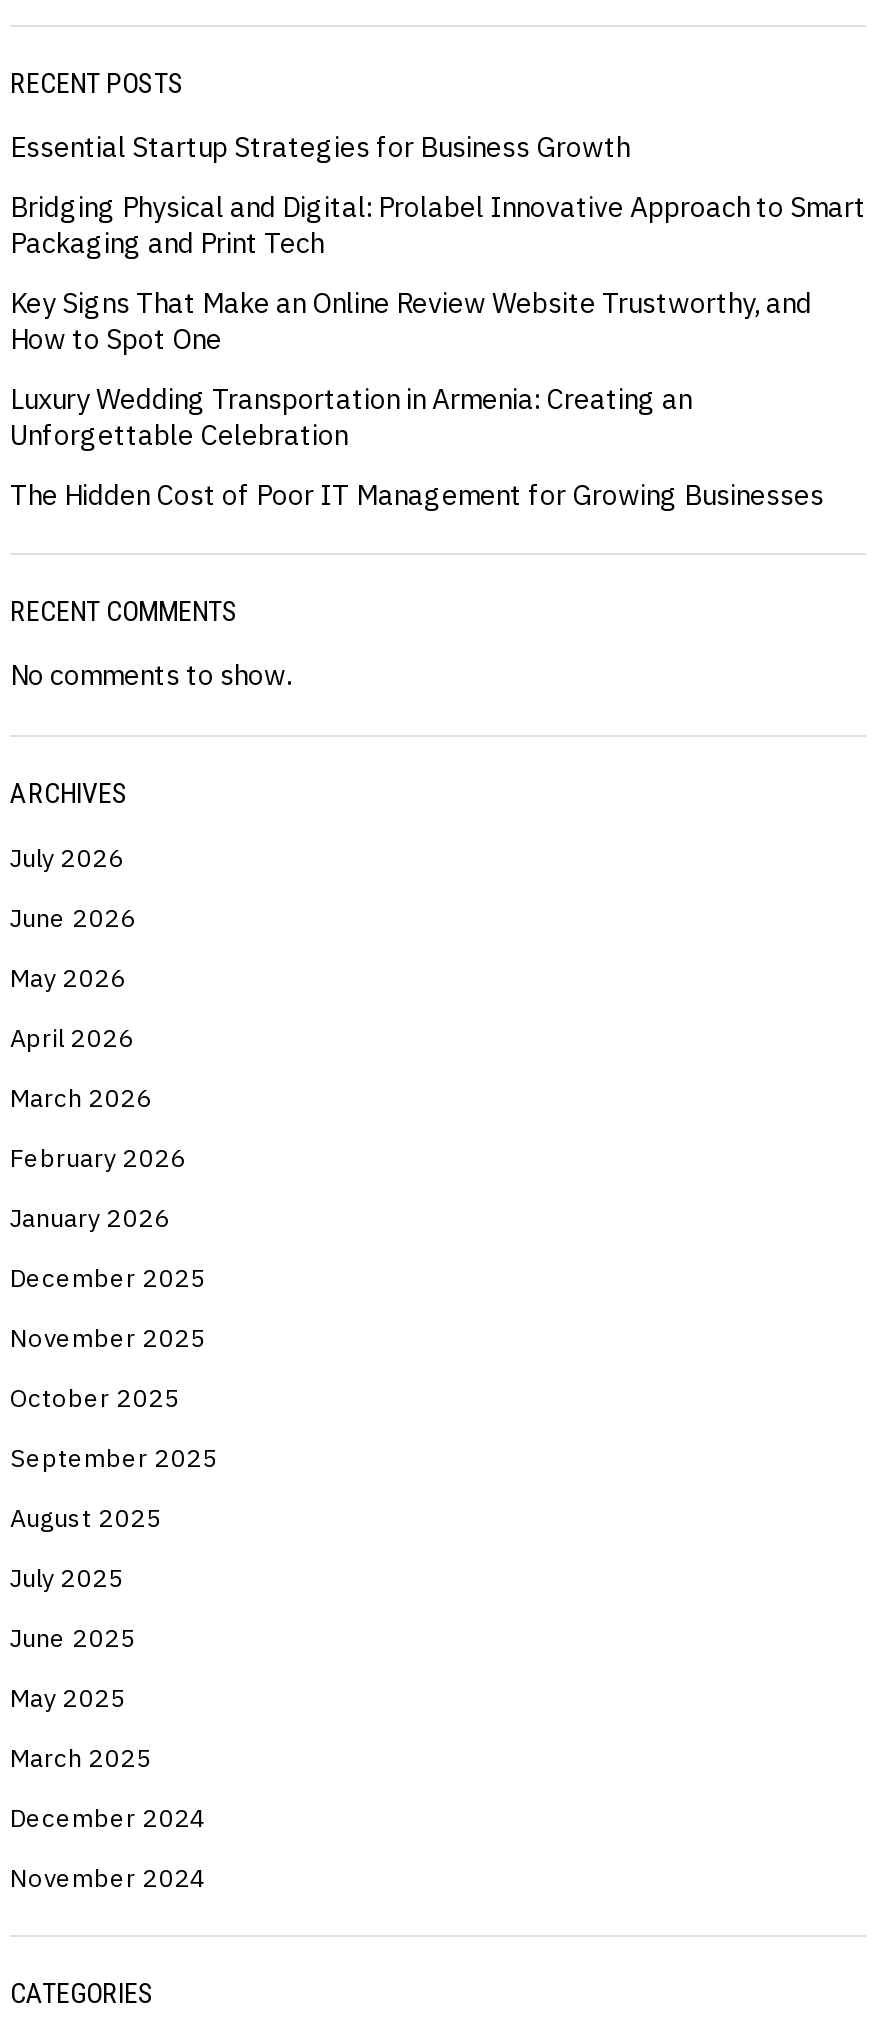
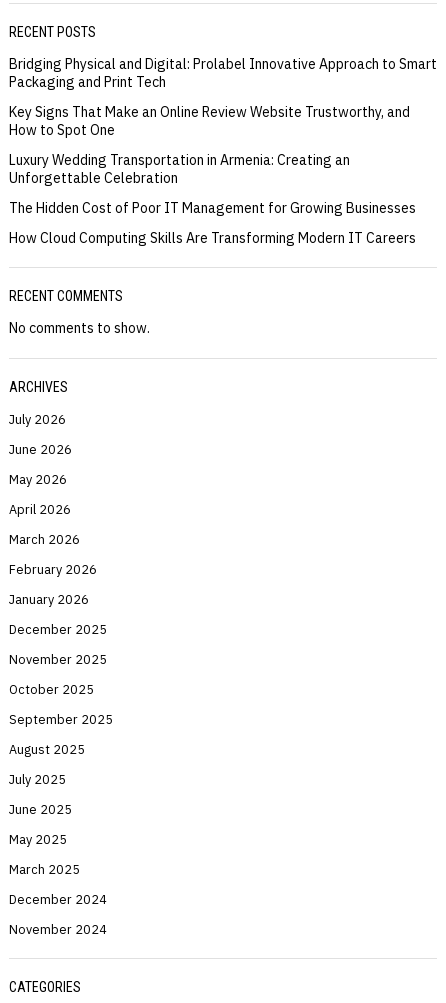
- Essential Startup Strategies for Business Growth

moved up: Bridging Physical and Digital: Prolabel Innovative Approach to Smart | Packaging and Print Tech | Key Signs That Make an Online Review Website Trustworthy, and | How to Spot One | Luxury Wedding Transportation in Armenia: Creating an | Unforgettable Celebration | The Hidden Cost of Poor IT Management for Growing Businesses

+ How Cloud Computing Skills Are Transforming Modern IT Careers
